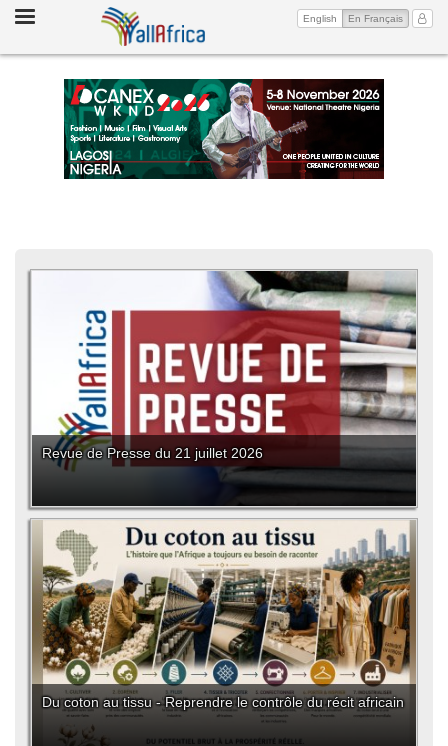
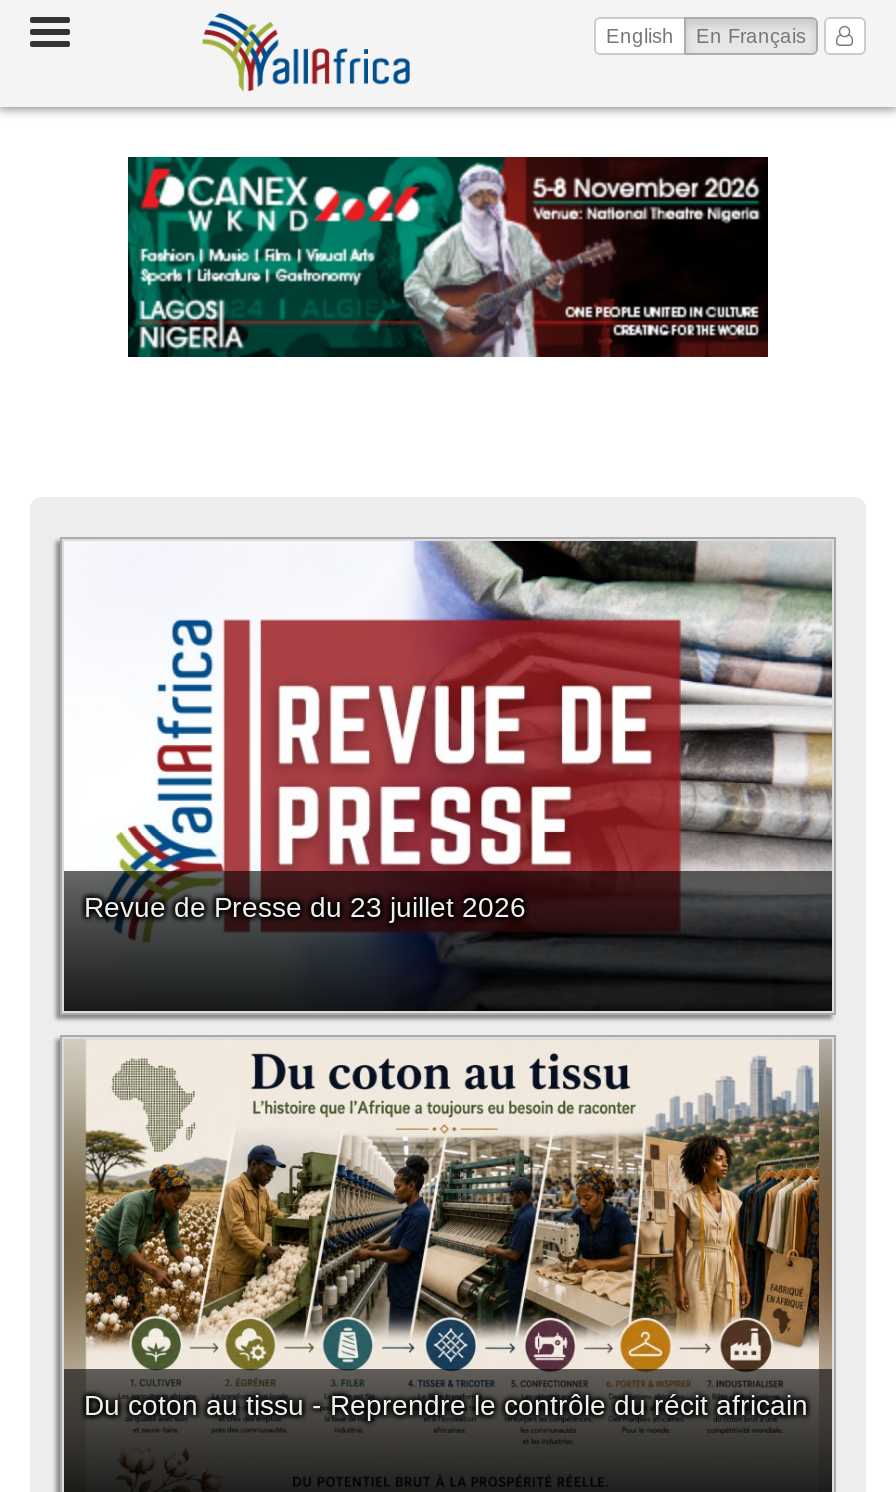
- Revue de Presse du 21 juillet 2026
+ Revue de Presse du 23 juillet 2026
